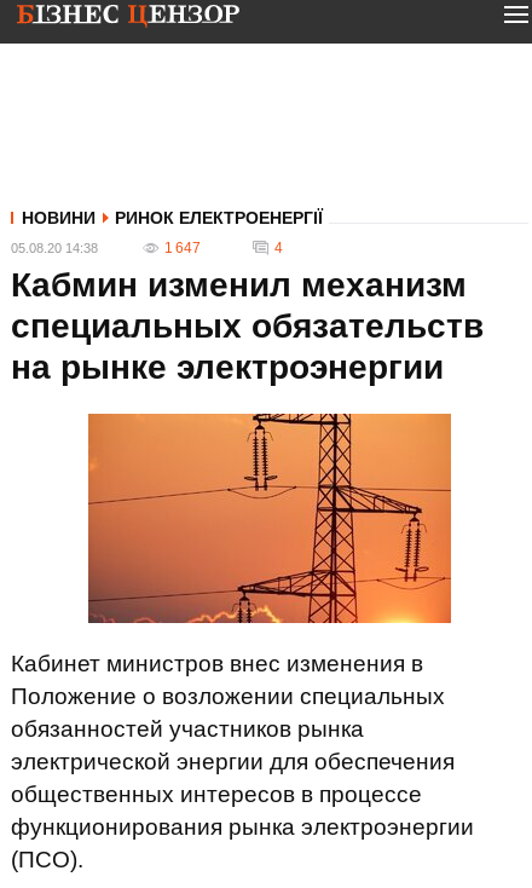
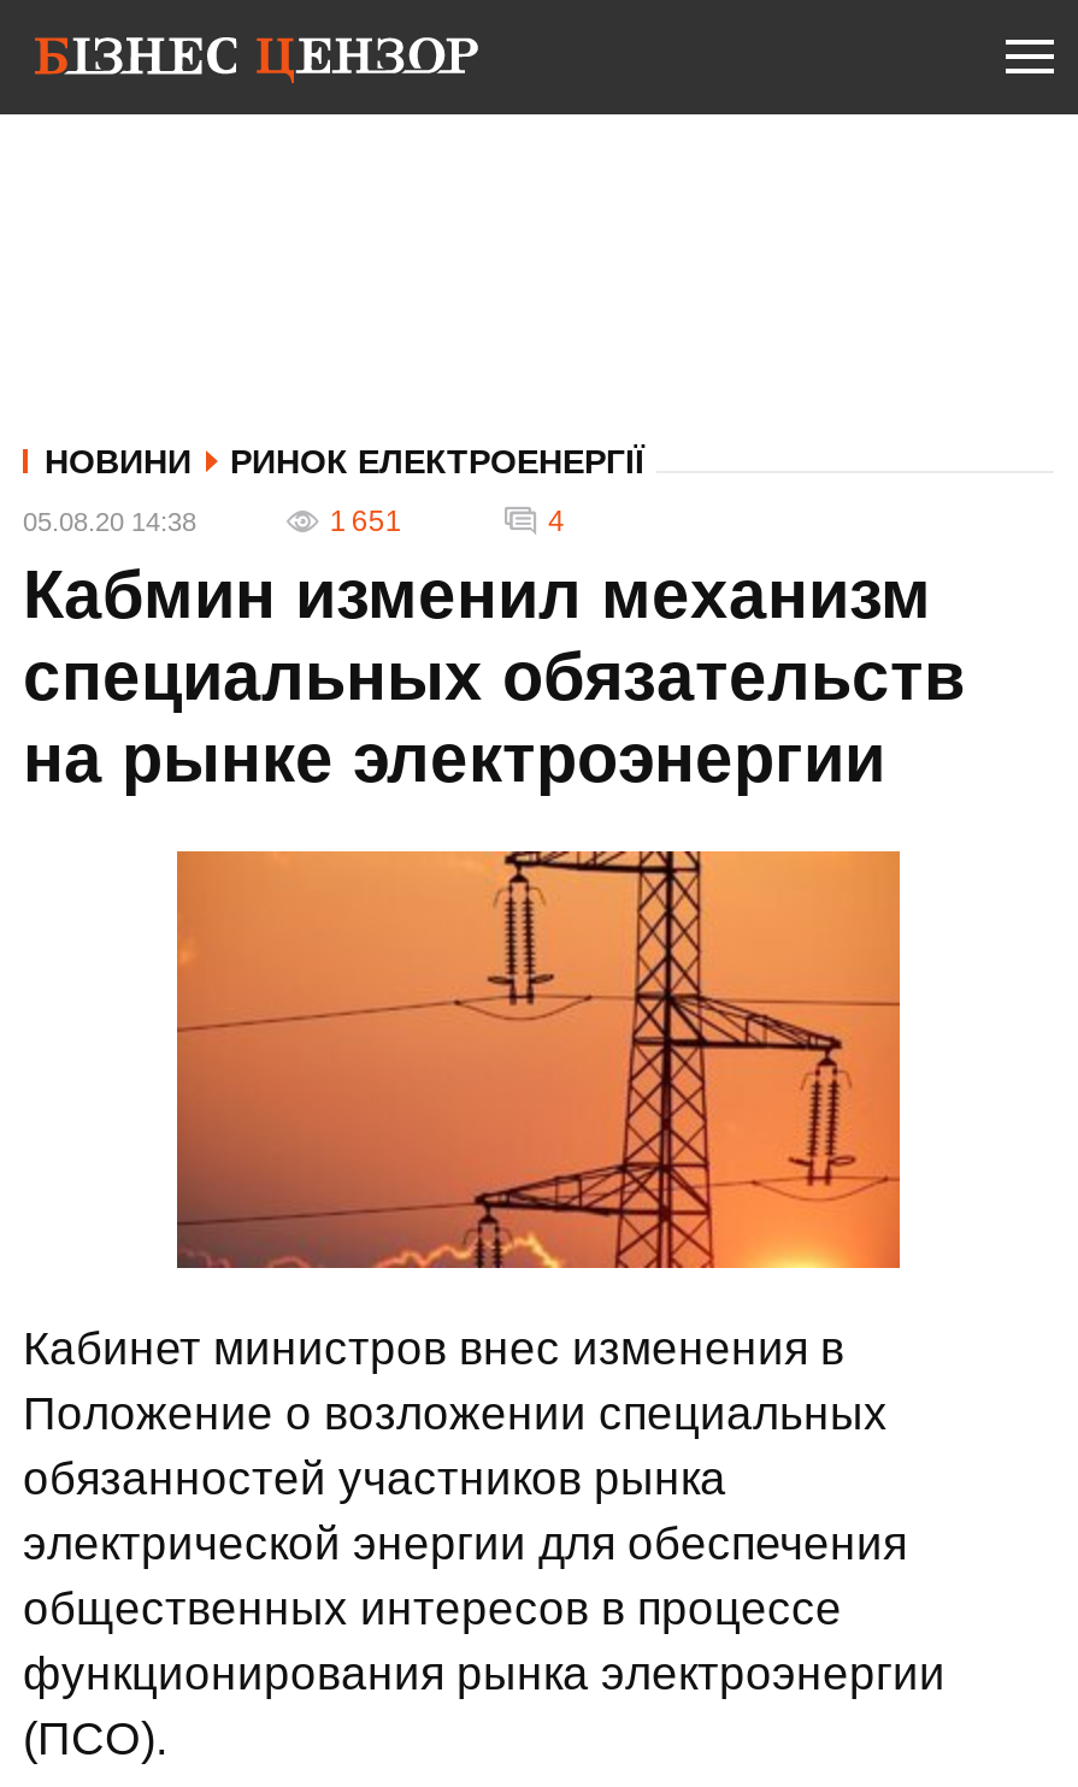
- 1 647
+ 1 651
